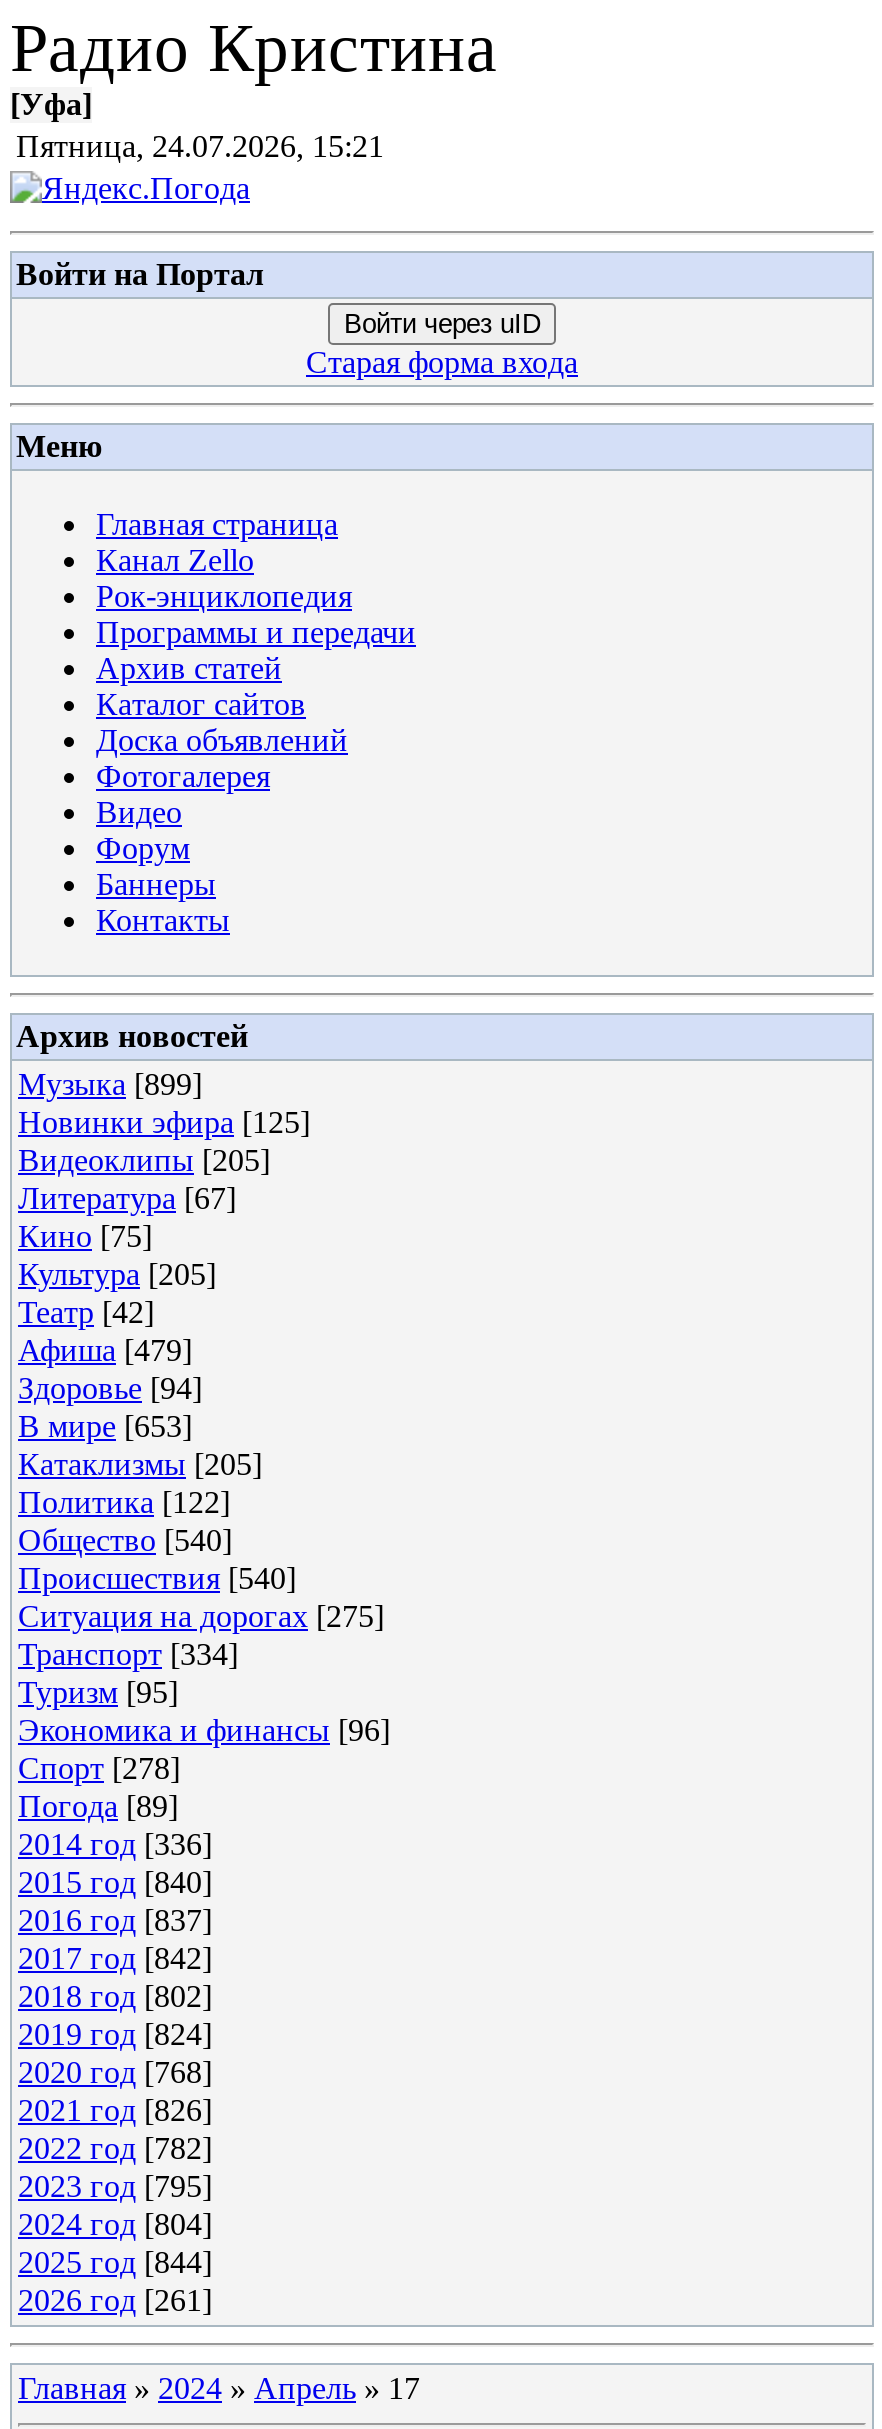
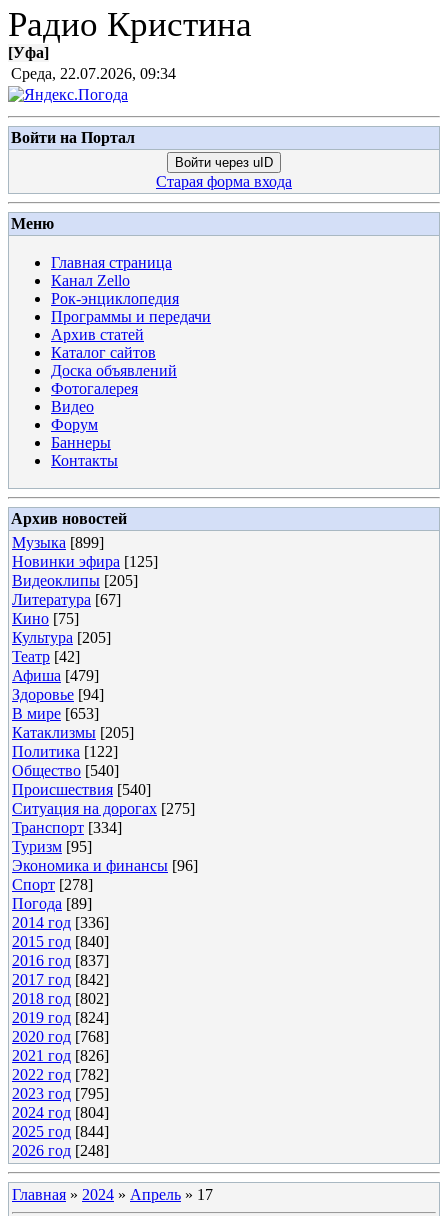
- Пятница, 24.07.2026, 15:21
+ Среда, 22.07.2026, 09:34

- 2026 год [261]
+ 2026 год [248]
